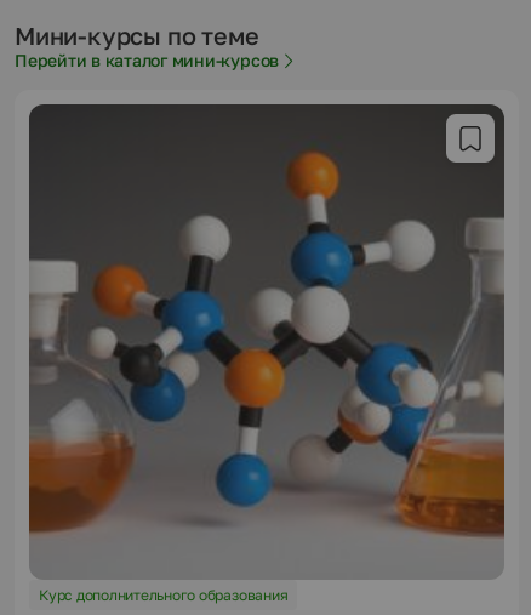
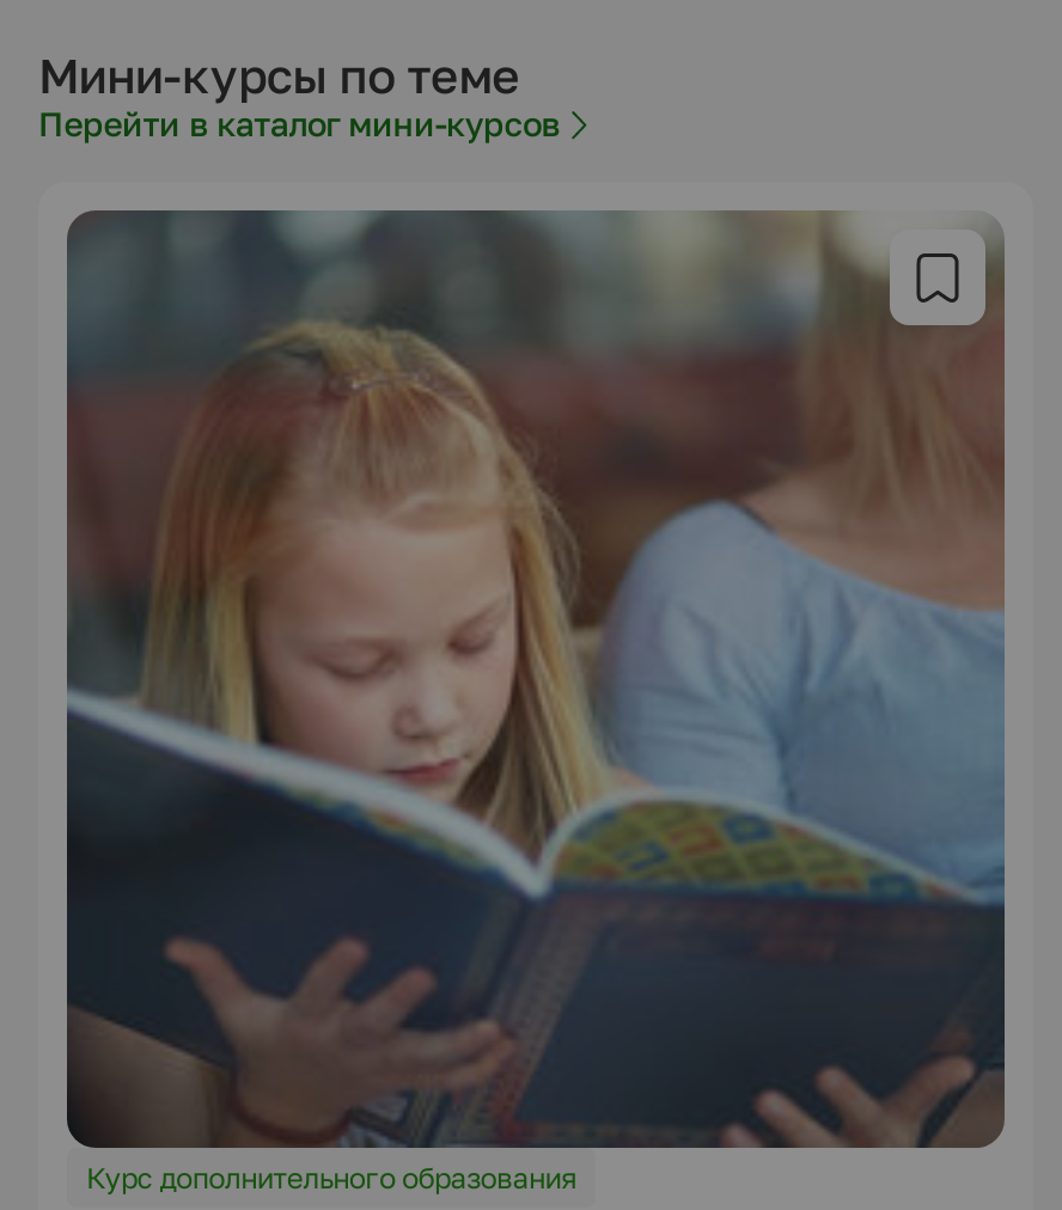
- [image]
+ [image]
